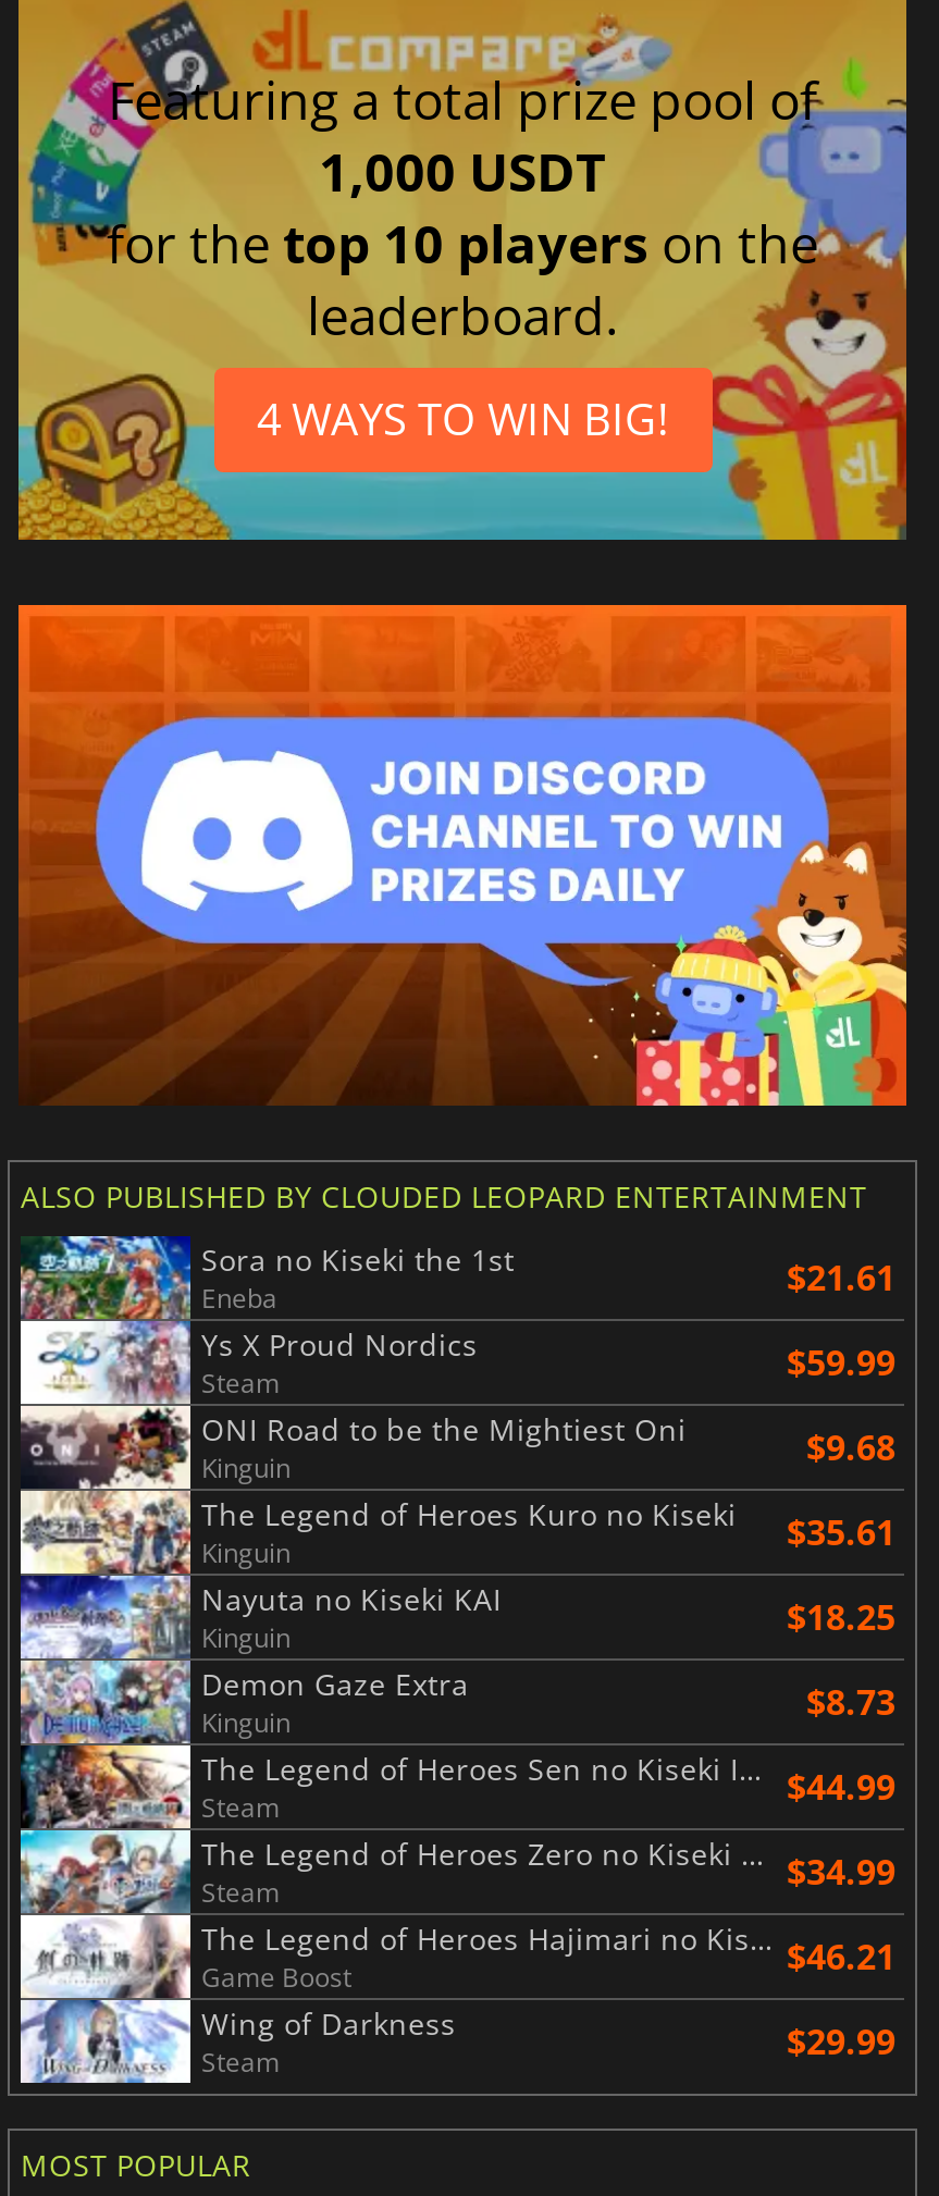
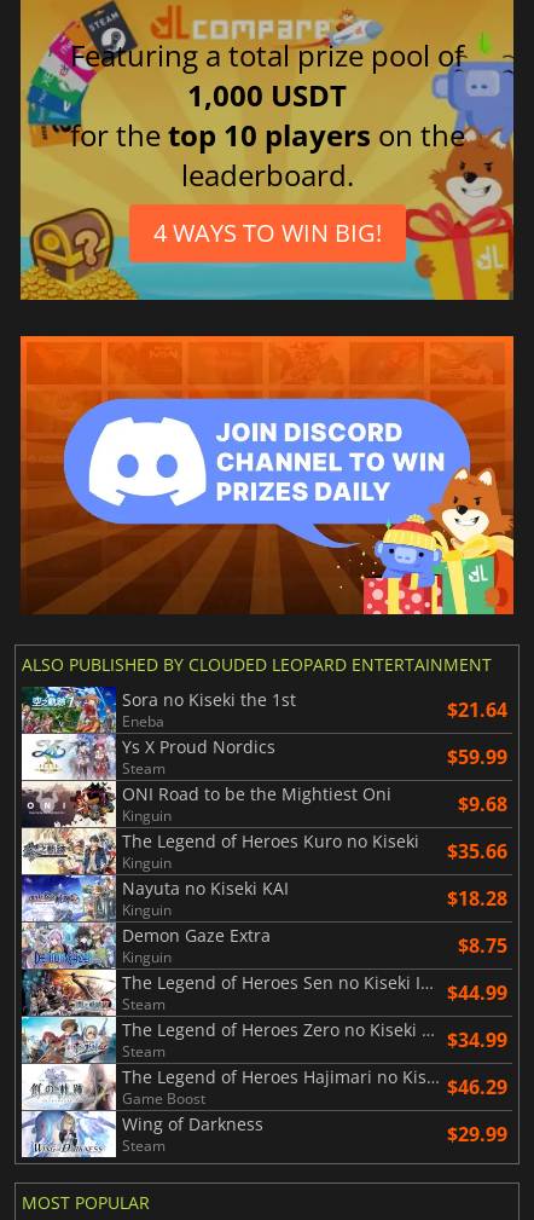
- $21.61
+ $21.64

- The Legend of Heroes Kuro no Kiseki $35.61
+ The Legend of Heroes Kuro no Kiseki $35.66

- $18.25
+ $18.28

- $8.73
+ $8.75

- $46.21
+ $46.29
